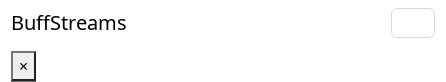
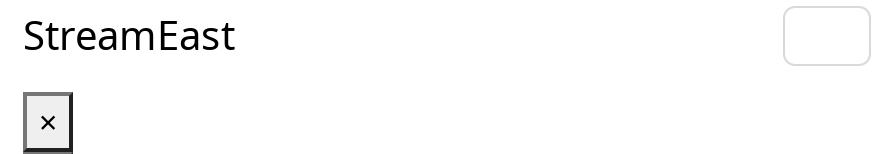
- BuffStreams
+ StreamEast
